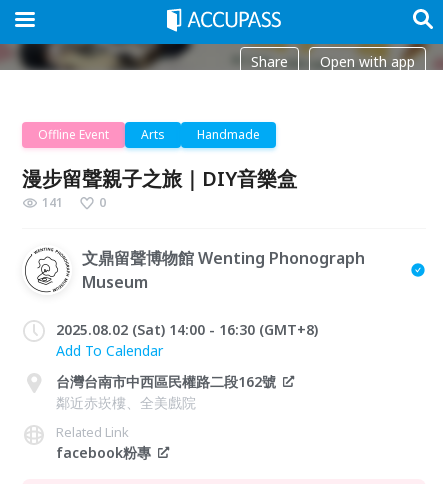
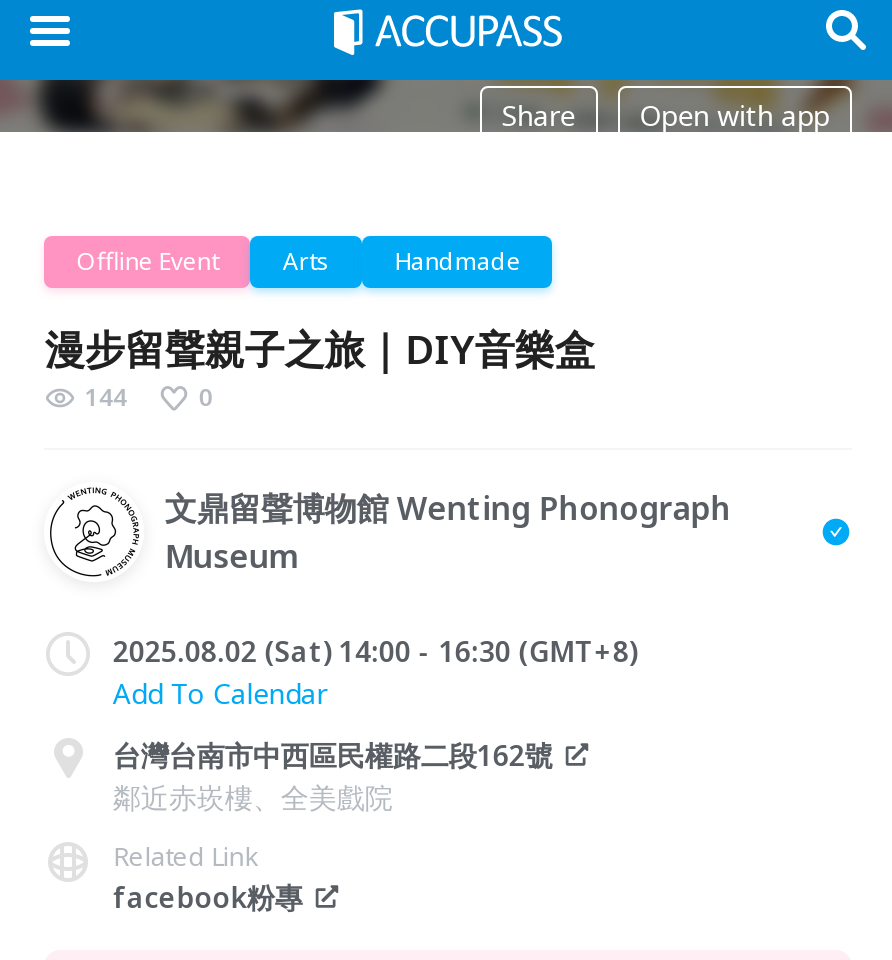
- 141
+ 144
